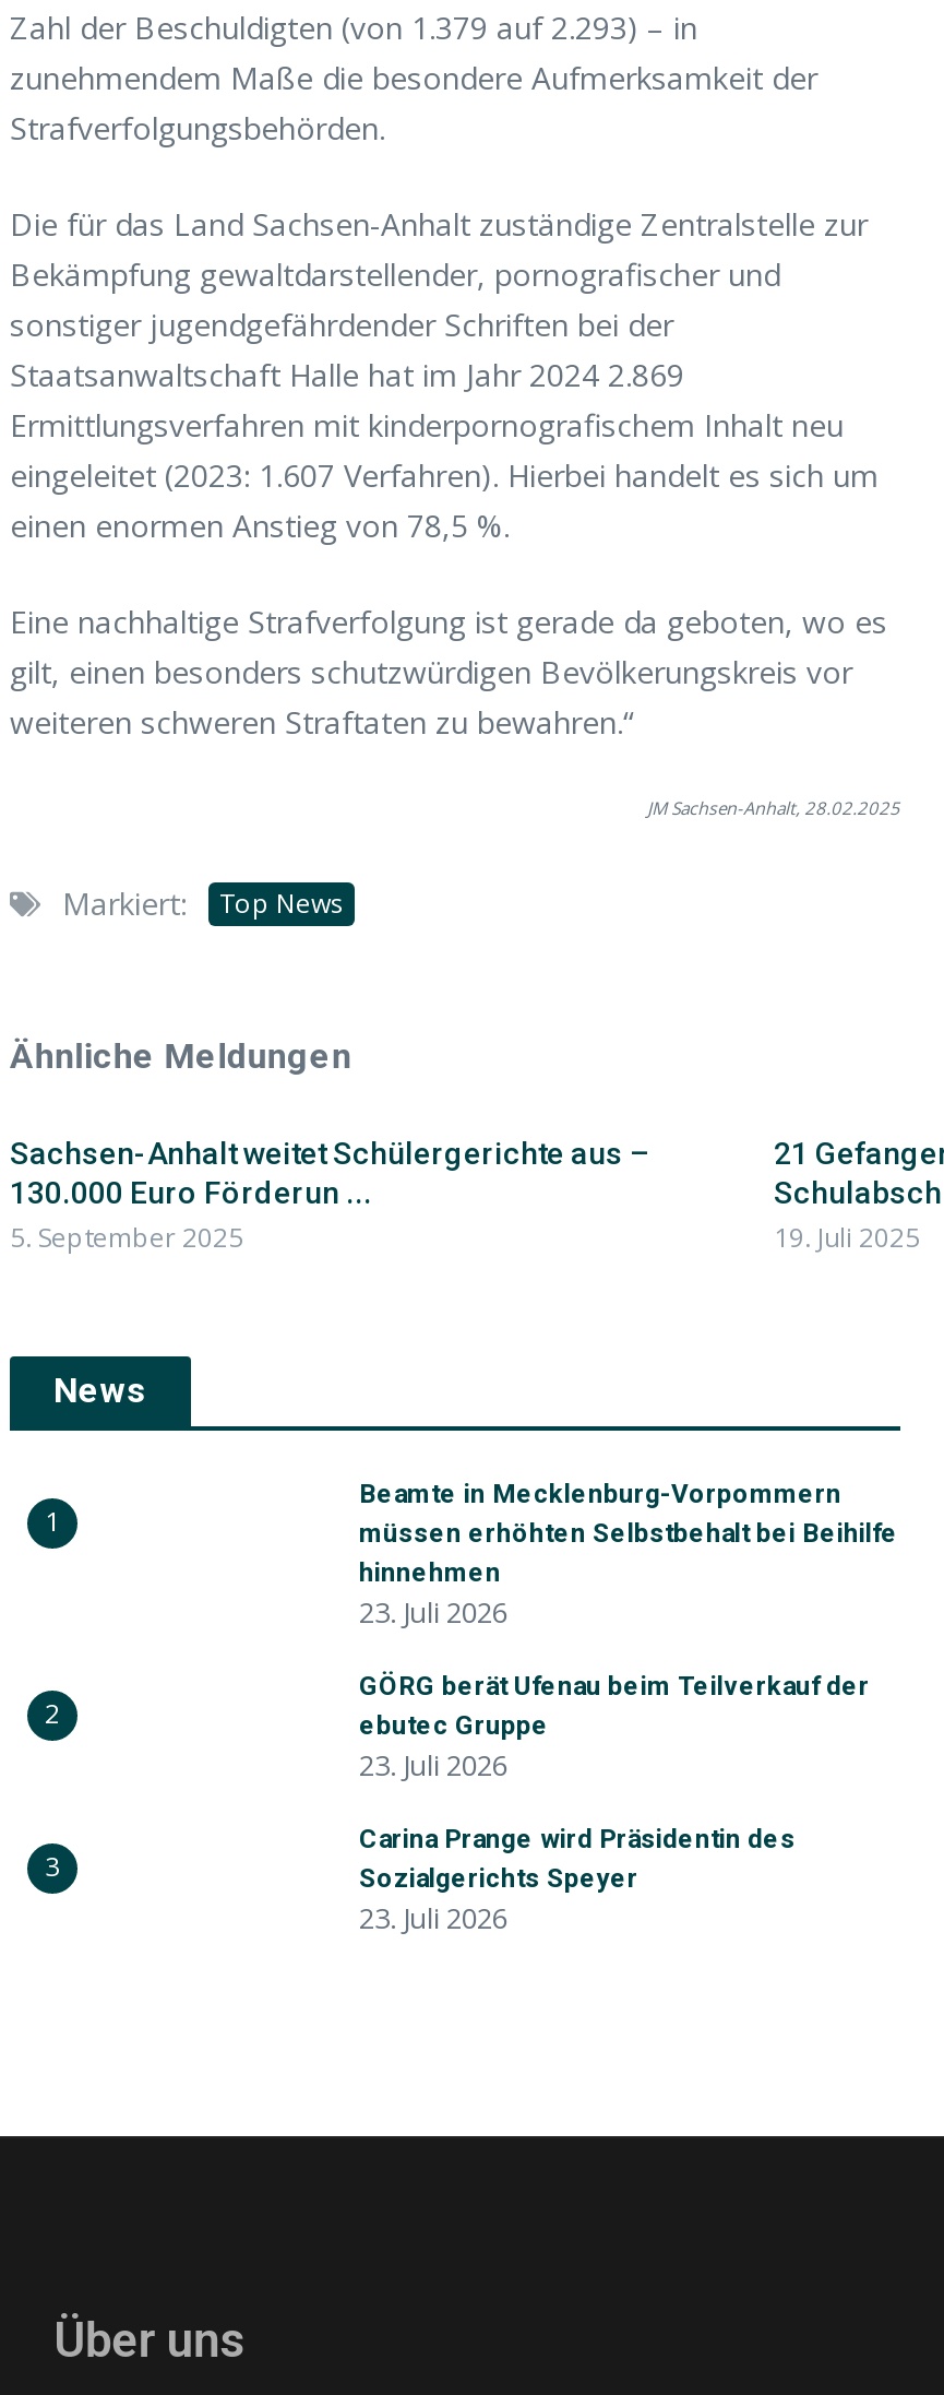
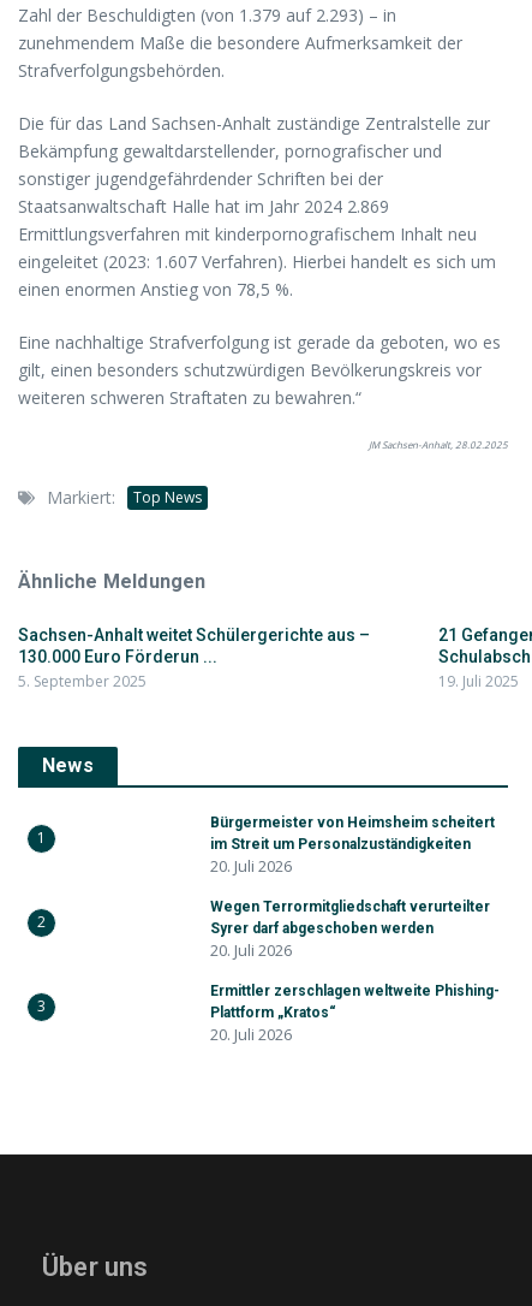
- Beamte in Mecklenburg-Vorpommern
- müssen erhöhten Selbstbehalt bei Beihilfe
- hinnehmen
- 23. Juli 2026
+ Bürgermeister von Heimsheim scheitert
+ im Streit um Personalzuständigkeiten
+ 20. Juli 2026

- GÖRG berät Ufenau beim Teilverkauf der
- ebutec Gruppe
- 23. Juli 2026
+ Wegen Terrormitgliedschaft verurteilter
+ Syrer darf abgeschoben werden
+ 20. Juli 2026

- Carina Prange wird Präsidentin des
- Sozialgerichts Speyer
- 23. Juli 2026
+ Ermittler zerschlagen weltweite Phishing-
+ Plattform „Kratos“
+ 20. Juli 2026
